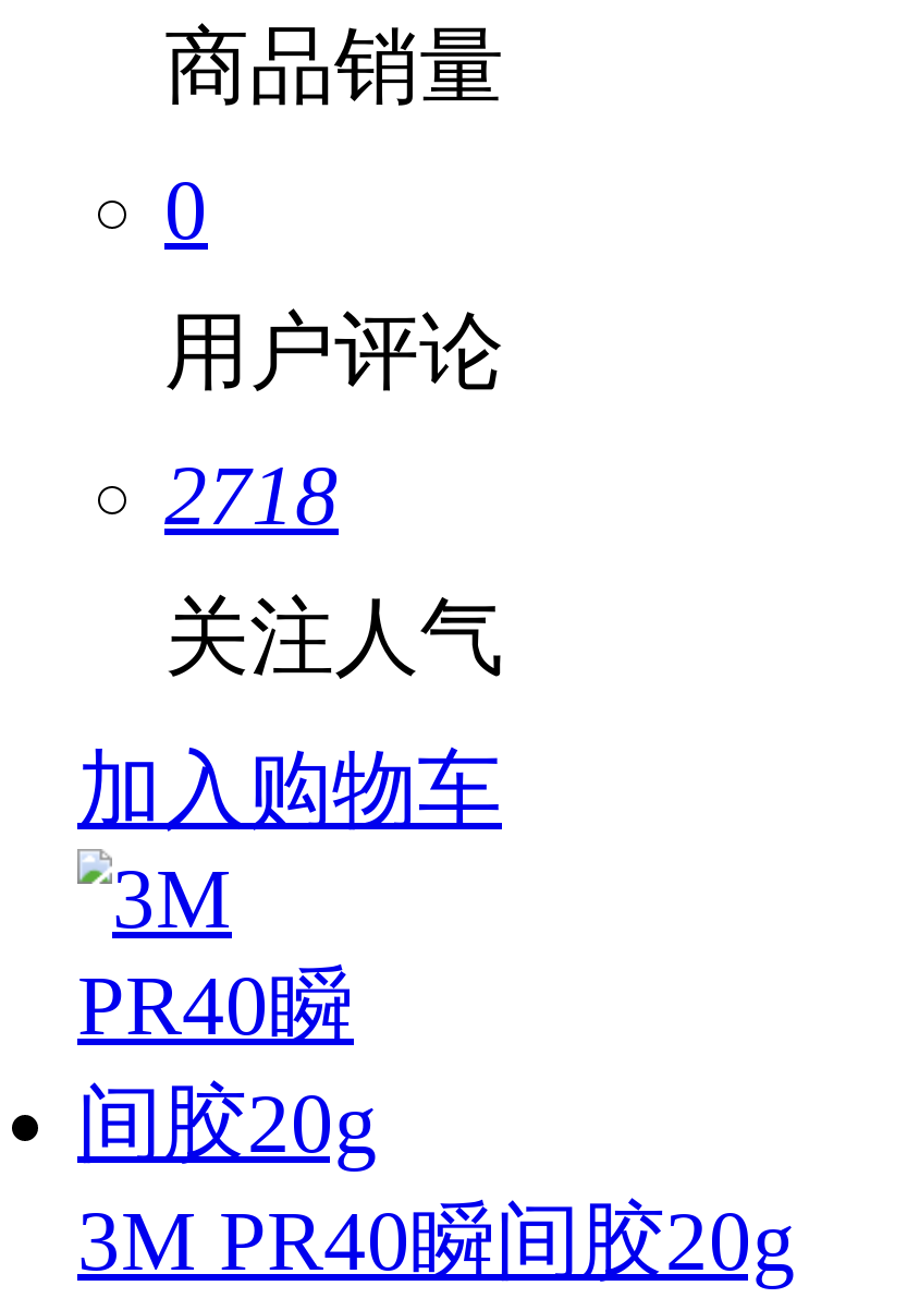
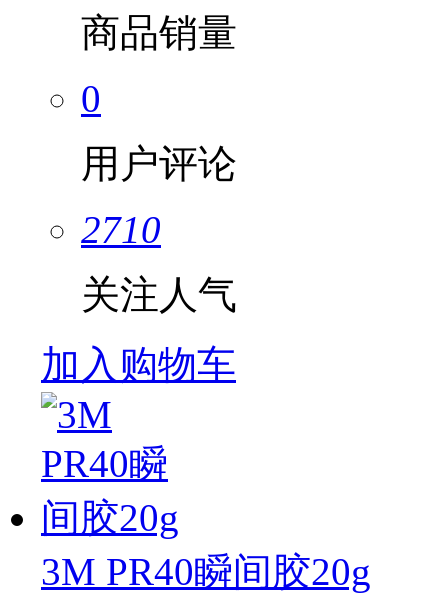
- 2718
+ 2710
